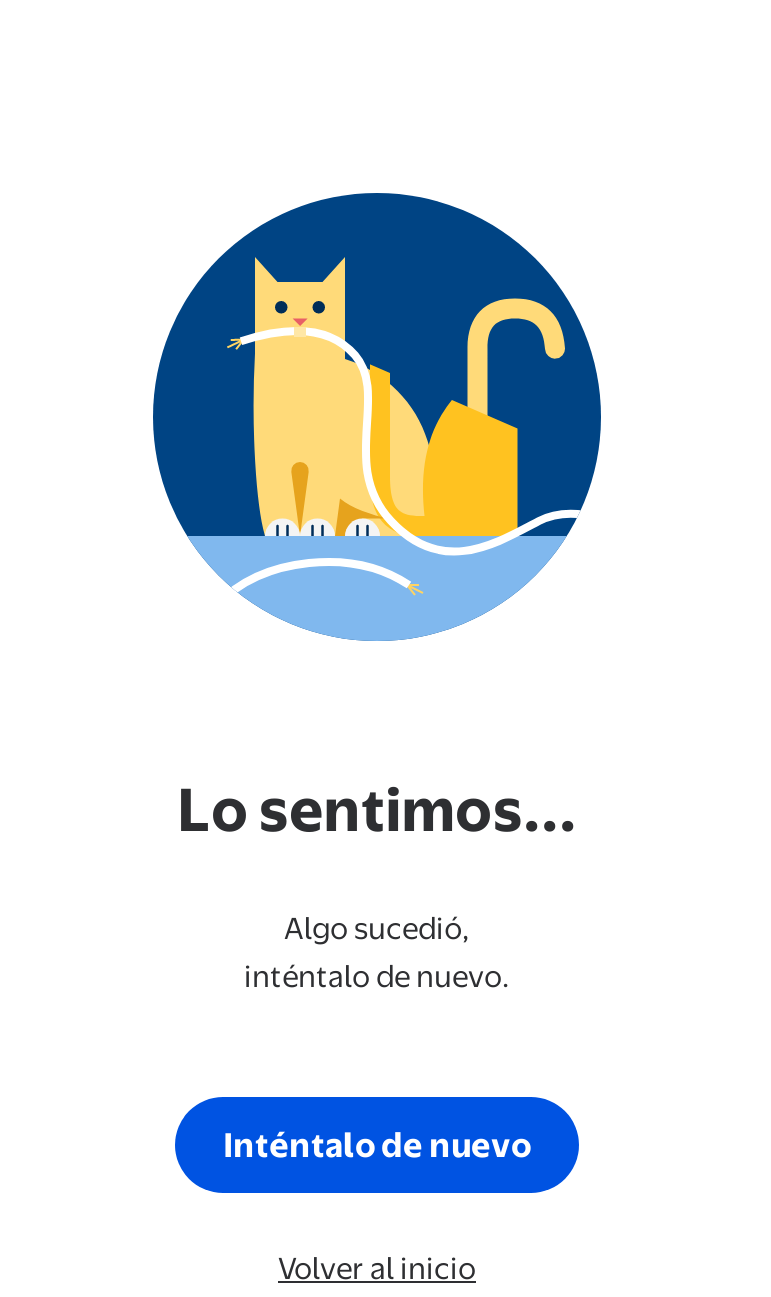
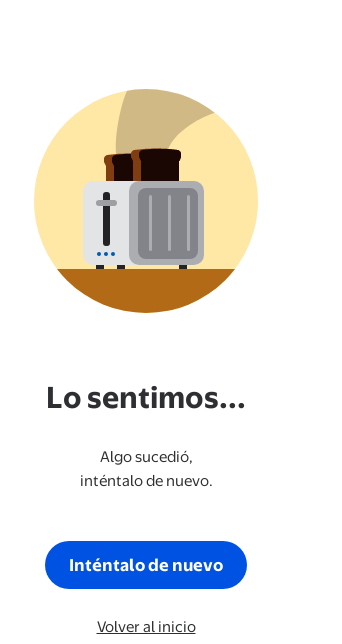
- [image]
+ [image]
